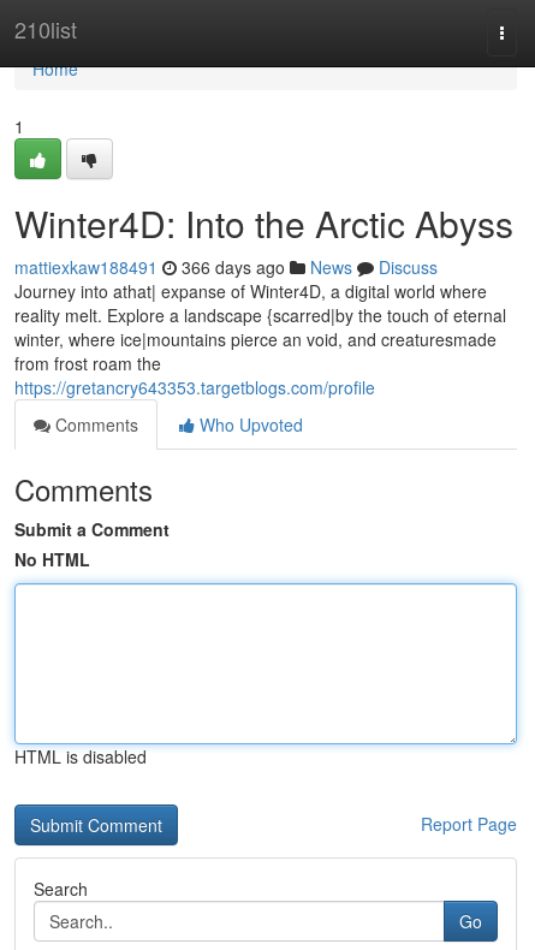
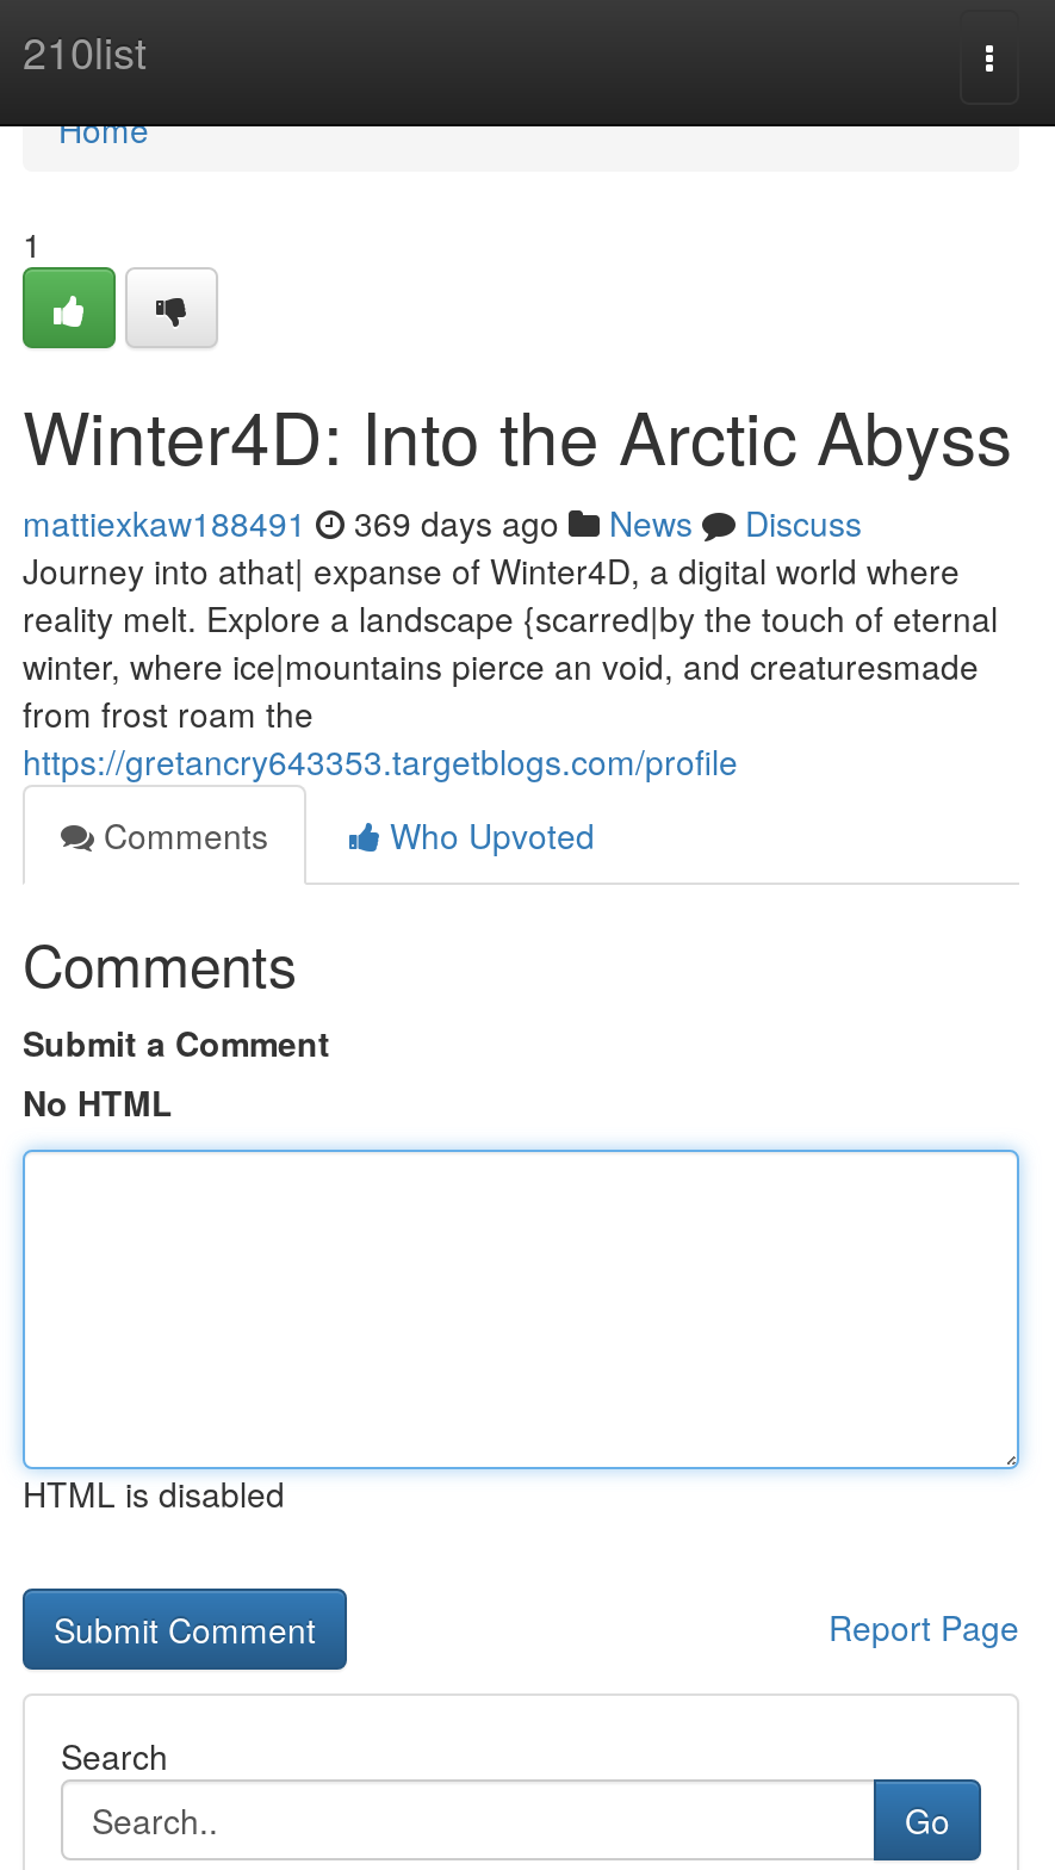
- mattiexkaw188491 366 days ago News Discuss
+ mattiexkaw188491 369 days ago News Discuss
